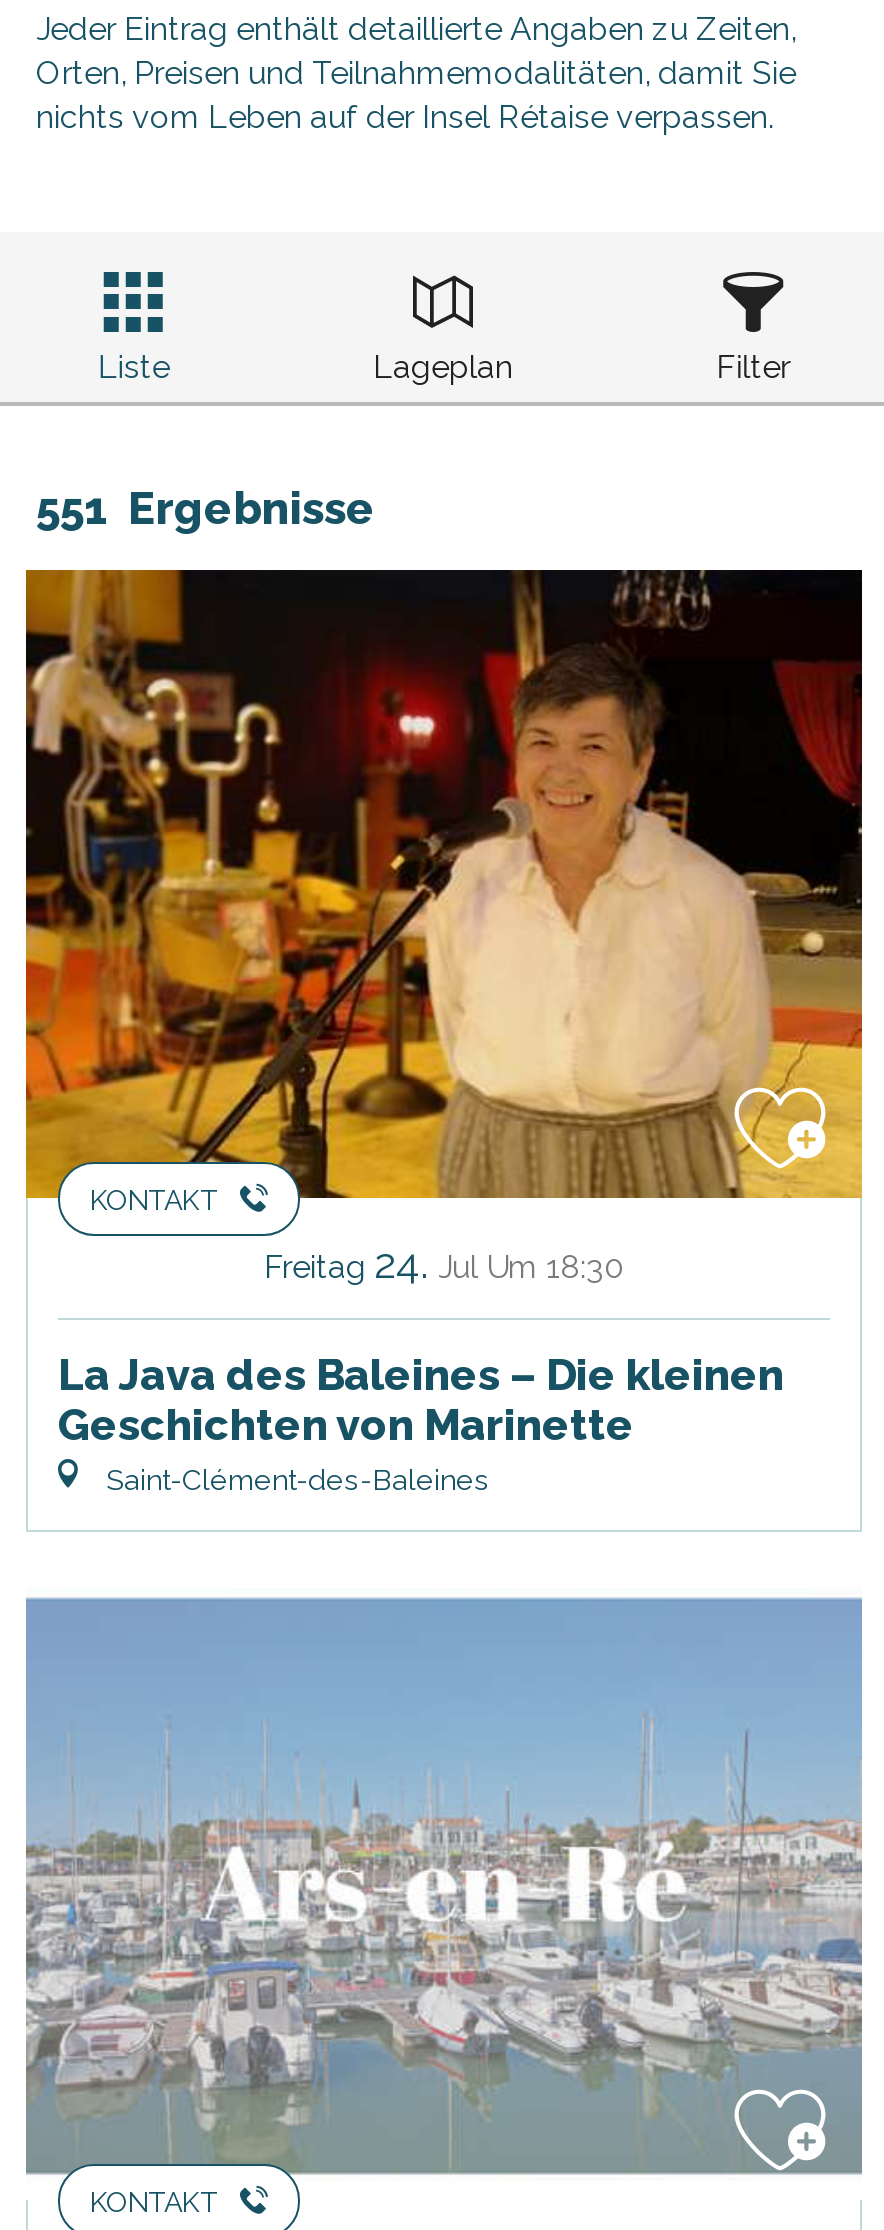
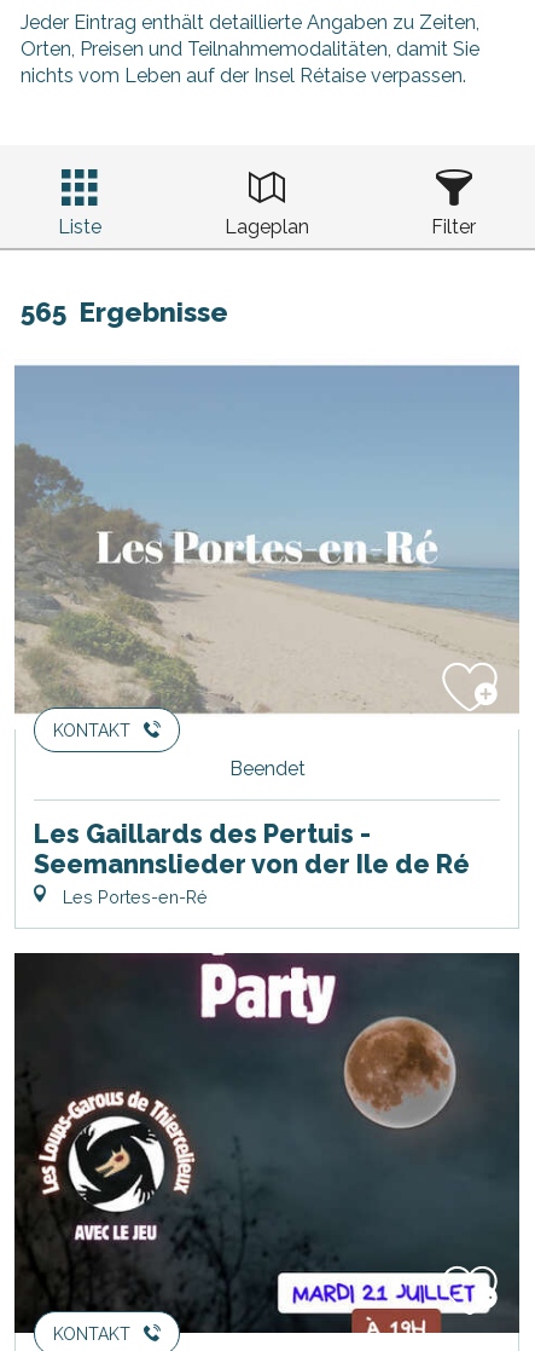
- 551 Ergebnisse
+ 565 Ergebnisse

- [image]
- Freitag 24. Jul Um 18:30
+ [image]
+ Beendet

- La Java des Baleines – Die kleinen
- Geschichten von Marinette
- Saint-Clément-des-Baleines
+ Les Gaillards des Pertuis -
+ Seemannslieder von der Ile de Ré
+ Les Portes-en-Ré

- [image]
+ [image]
